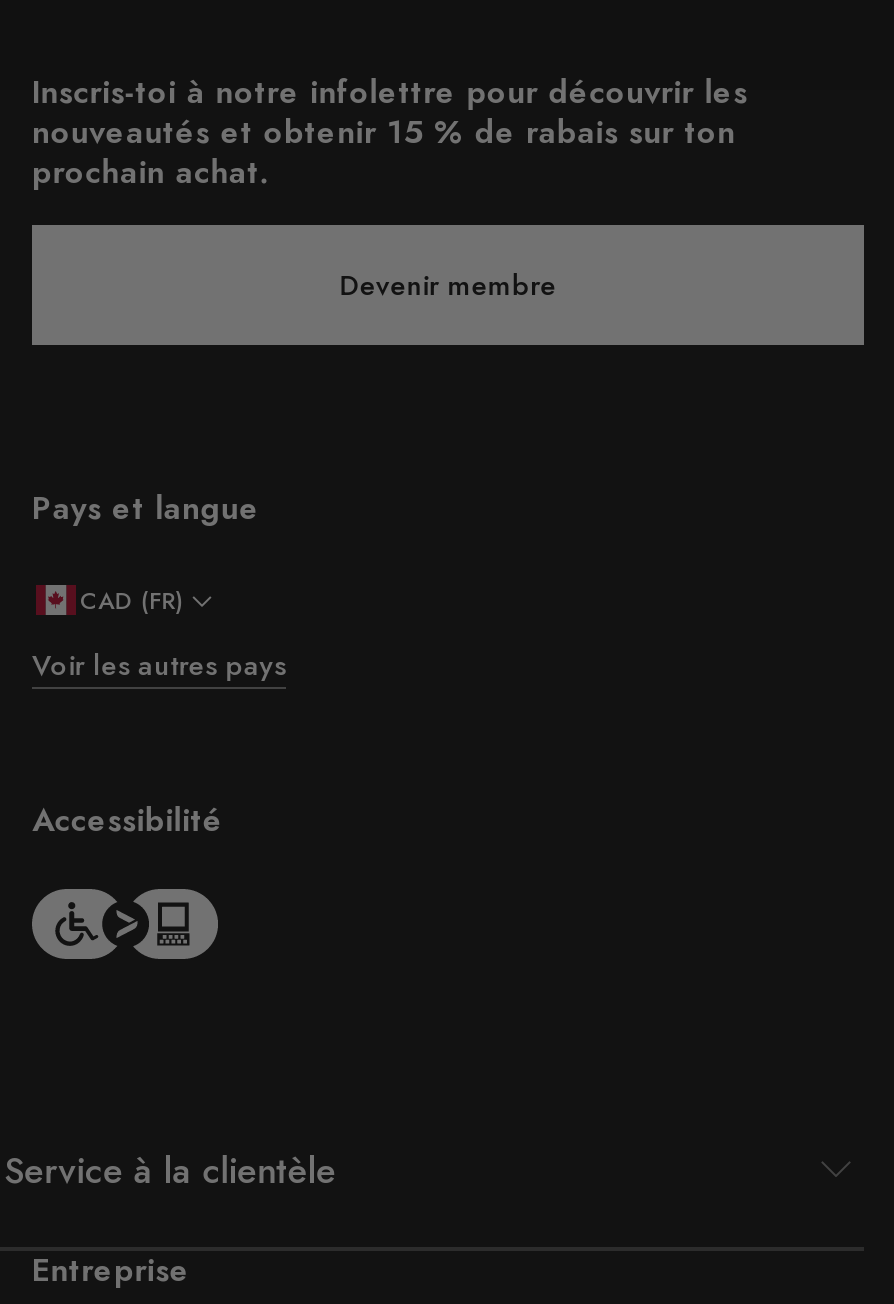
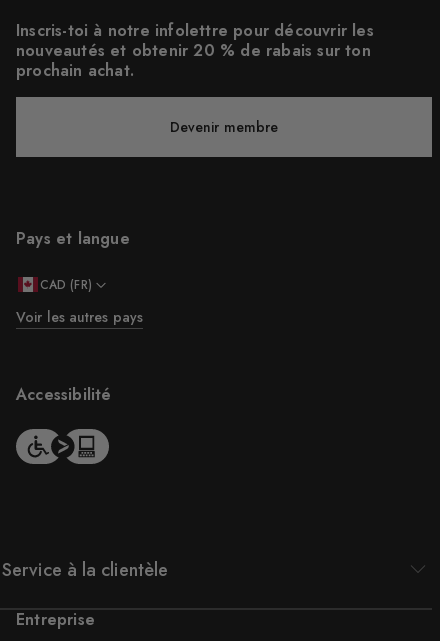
- nouveautés et obtenir 15 % de rabais sur ton
+ nouveautés et obtenir 20 % de rabais sur ton
